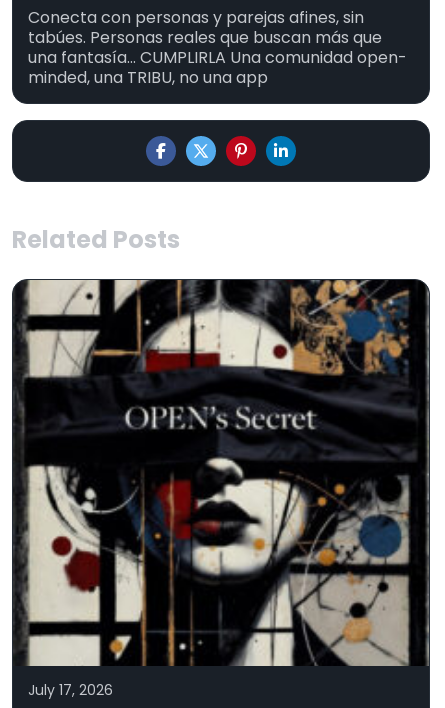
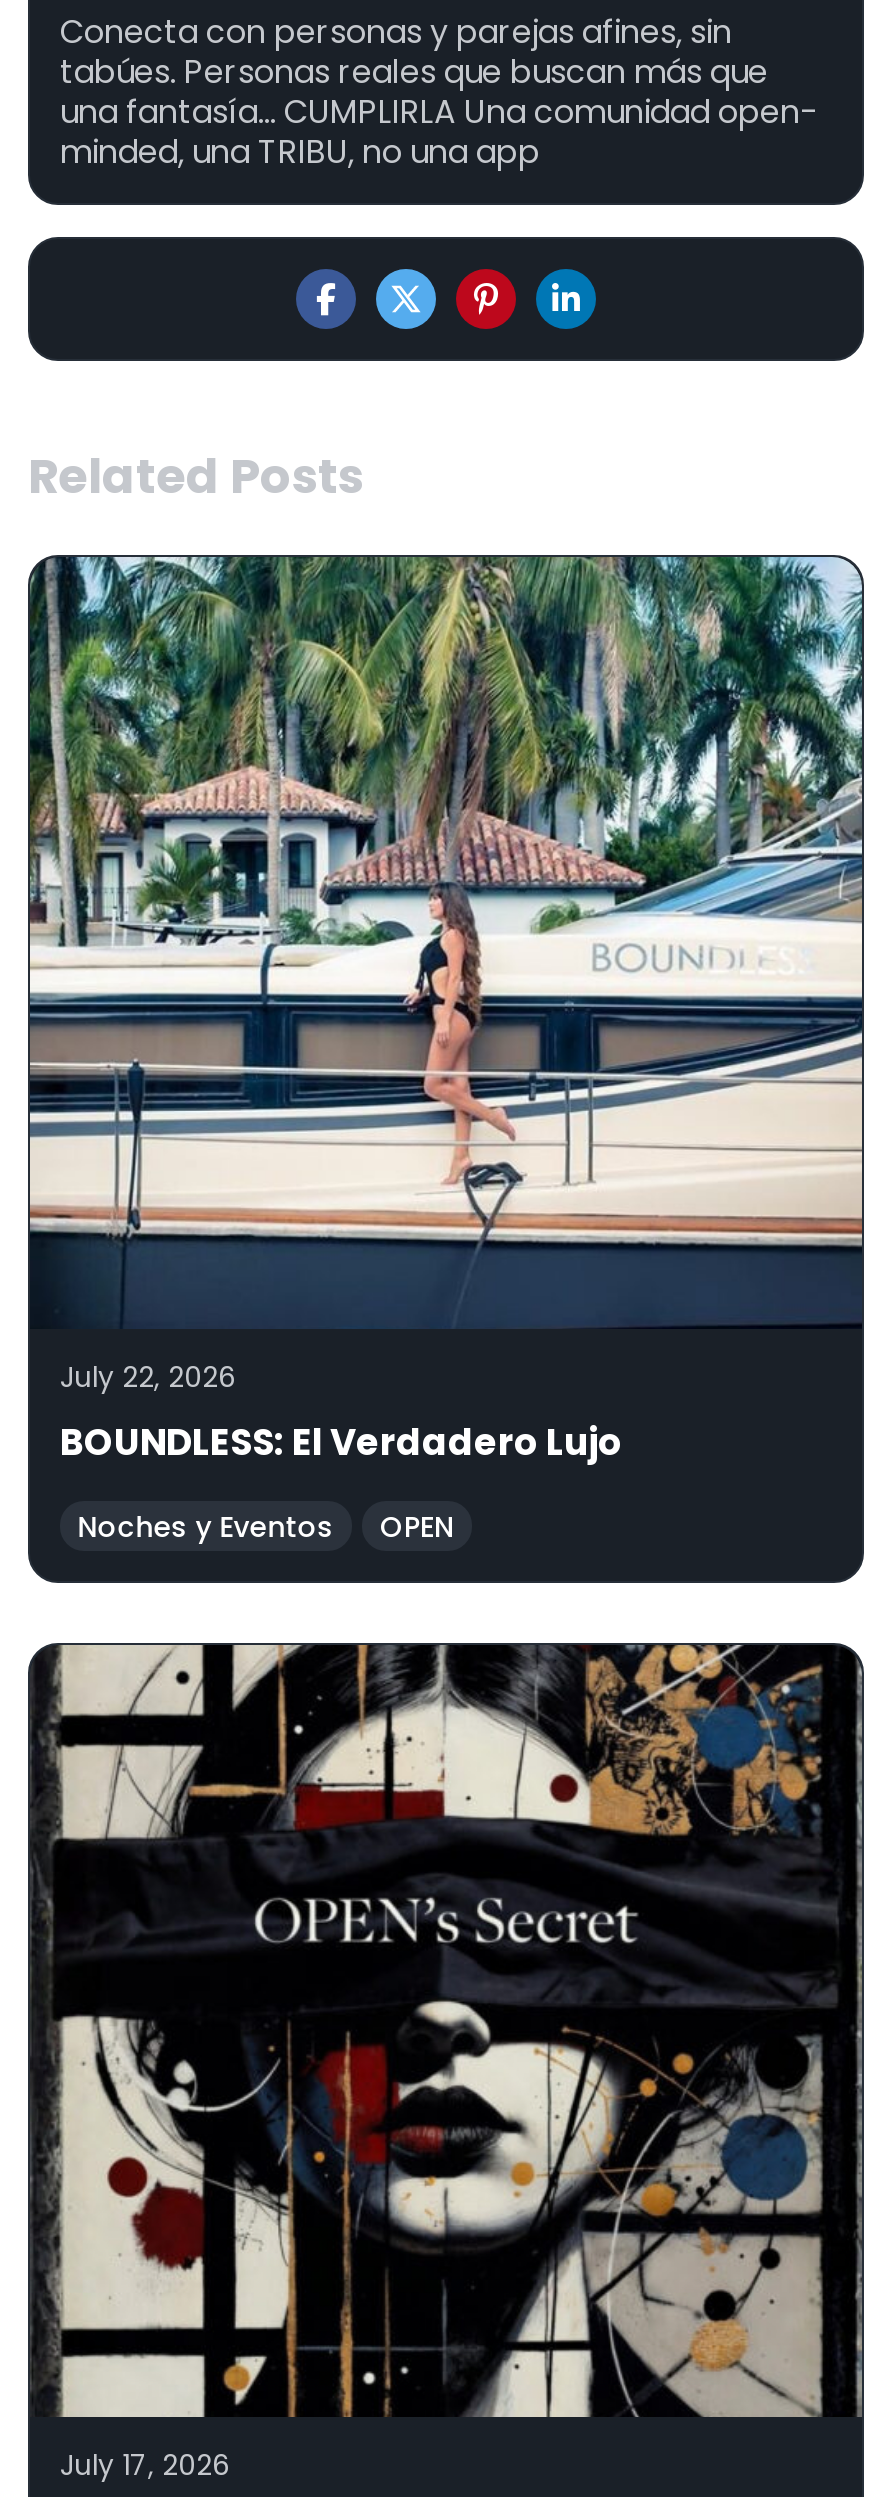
+ [image]
+ July 22, 2026
+ BOUNDLESS: El Verdadero Lujo
+ Noches y Eventos
+ OPEN
